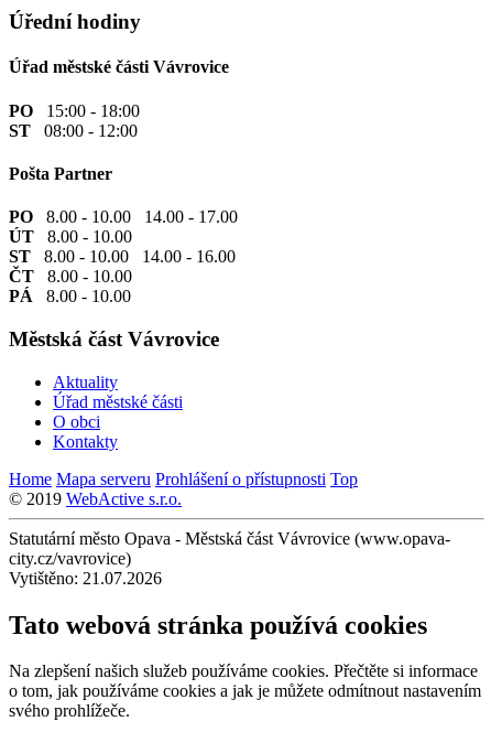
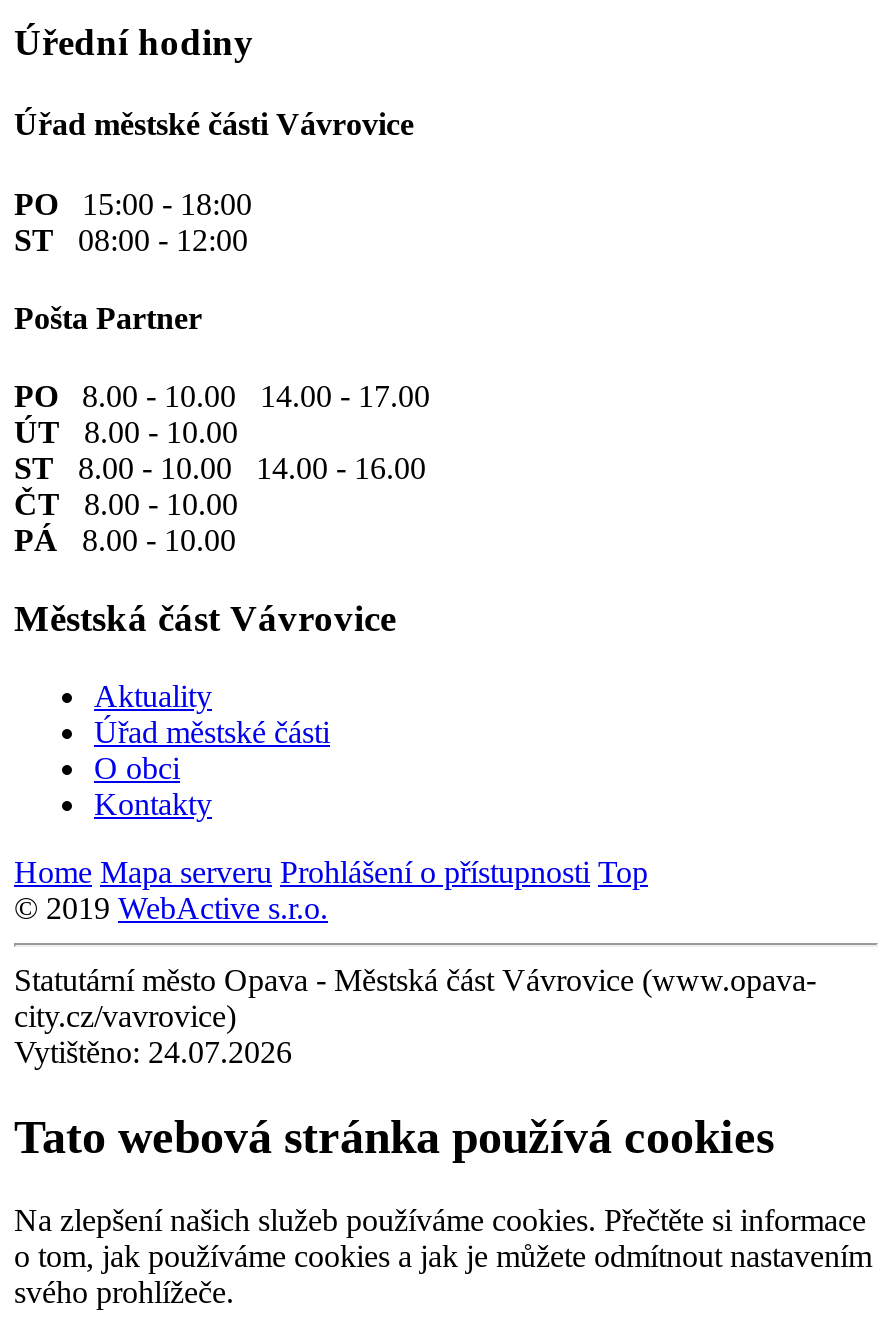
- Vytištěno: 21.07.2026
+ Vytištěno: 24.07.2026
